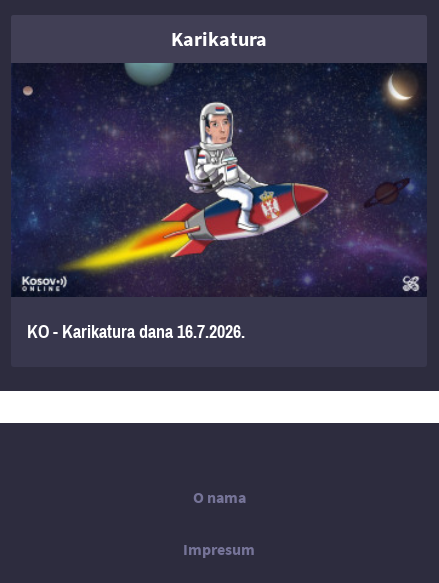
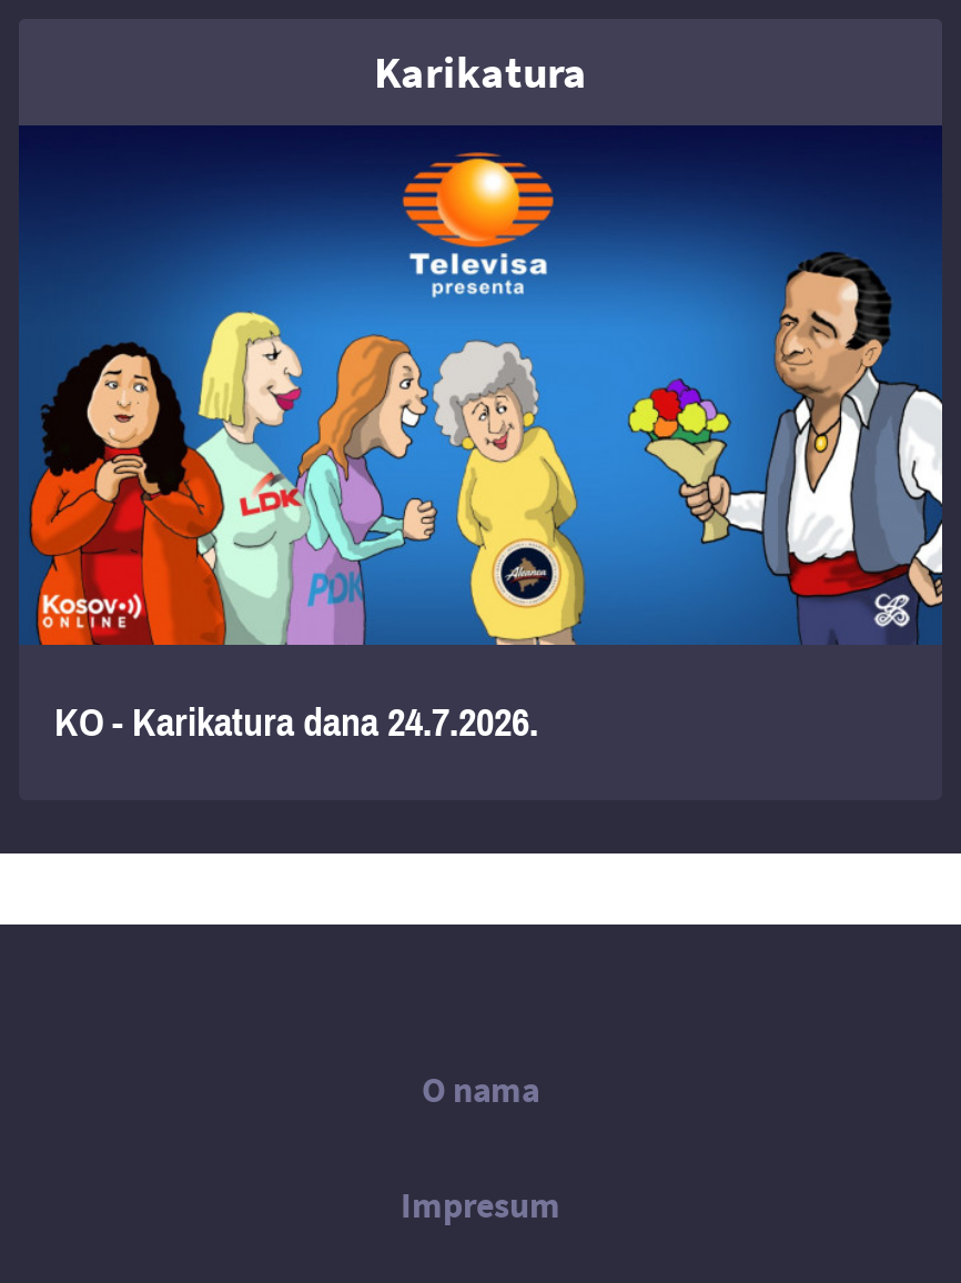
- [image]
- KO - Karikatura dana 16.7.2026.
+ [image]
+ KO - Karikatura dana 24.7.2026.
